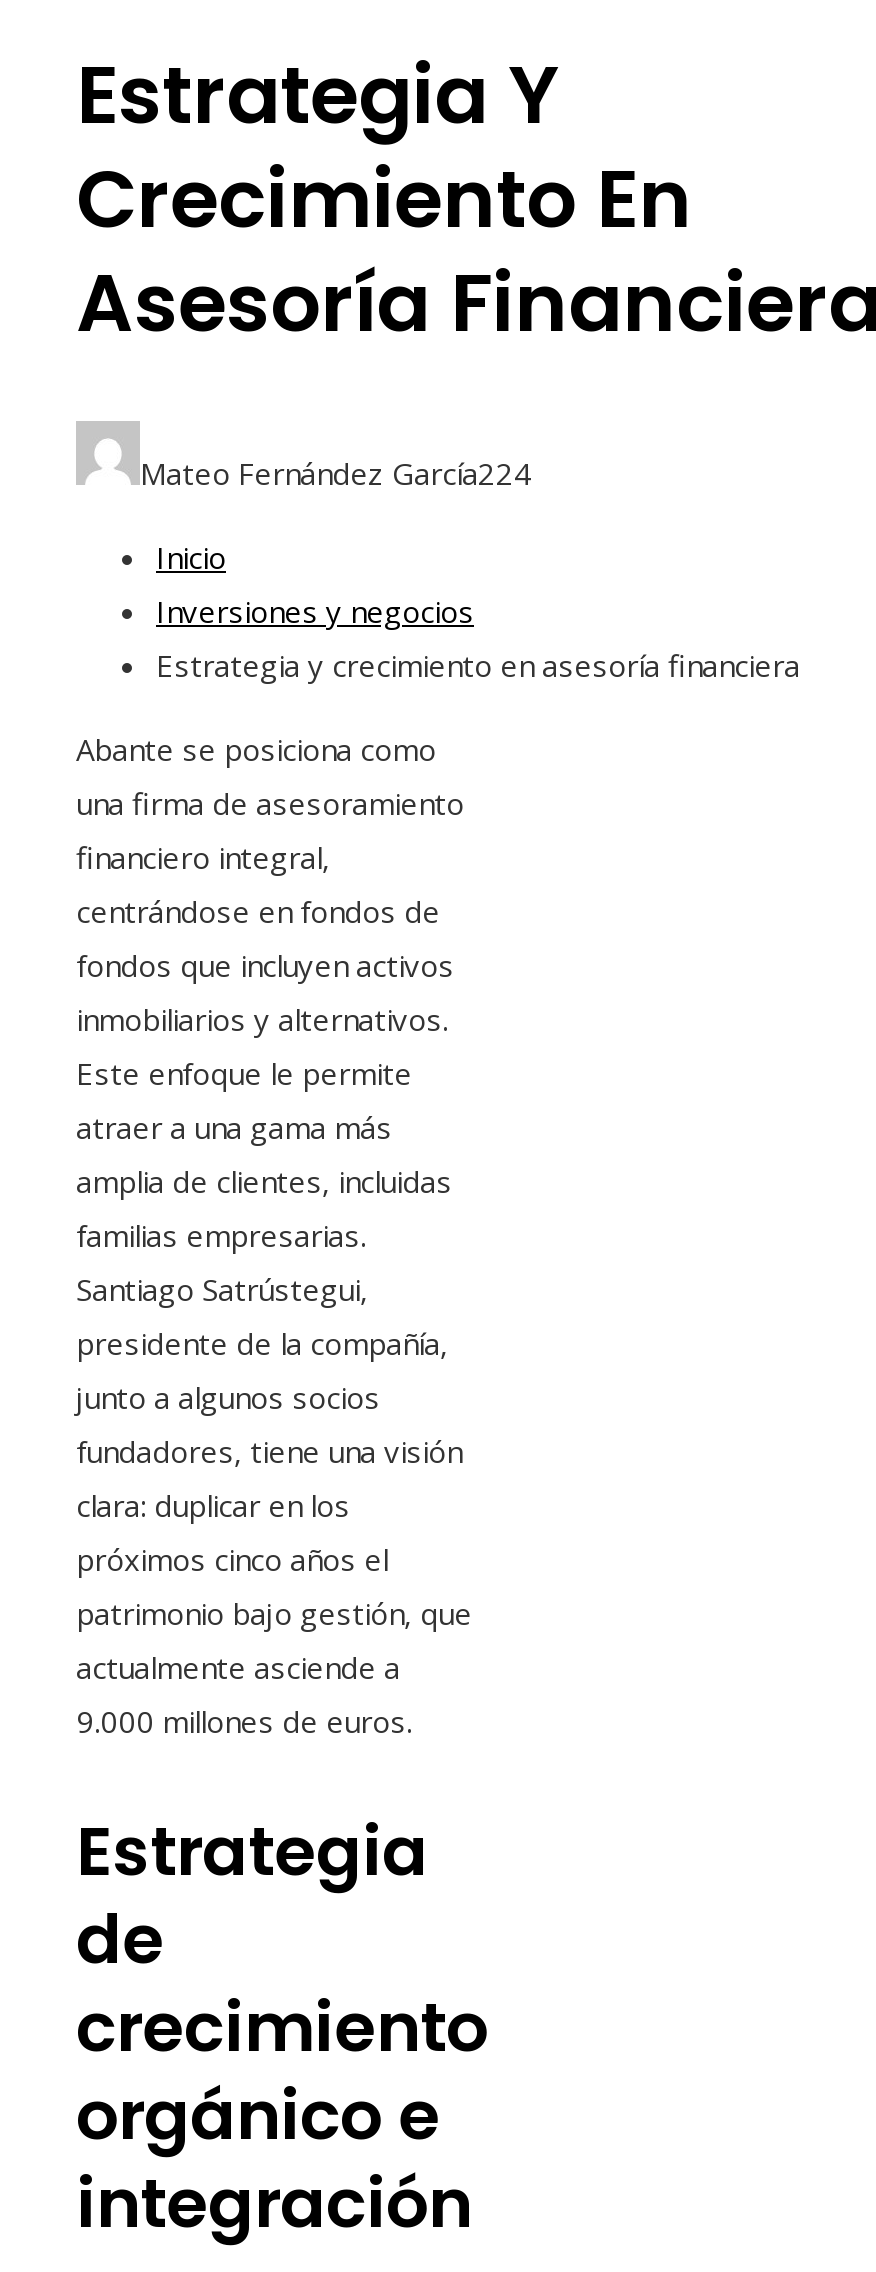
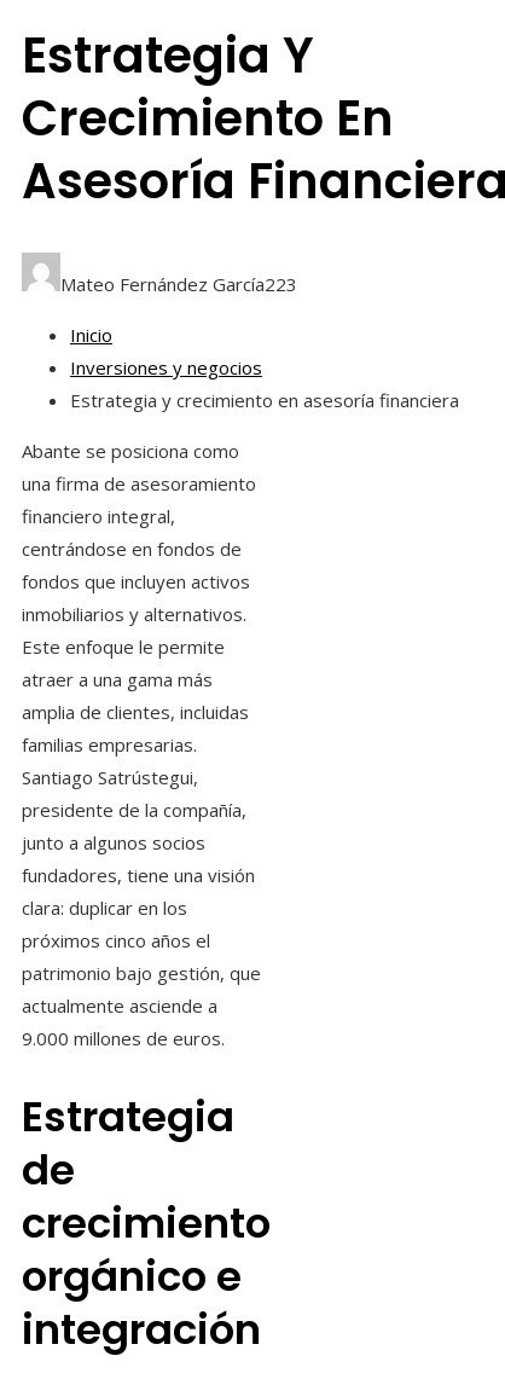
- Mateo Fernández García224
+ Mateo Fernández García223
